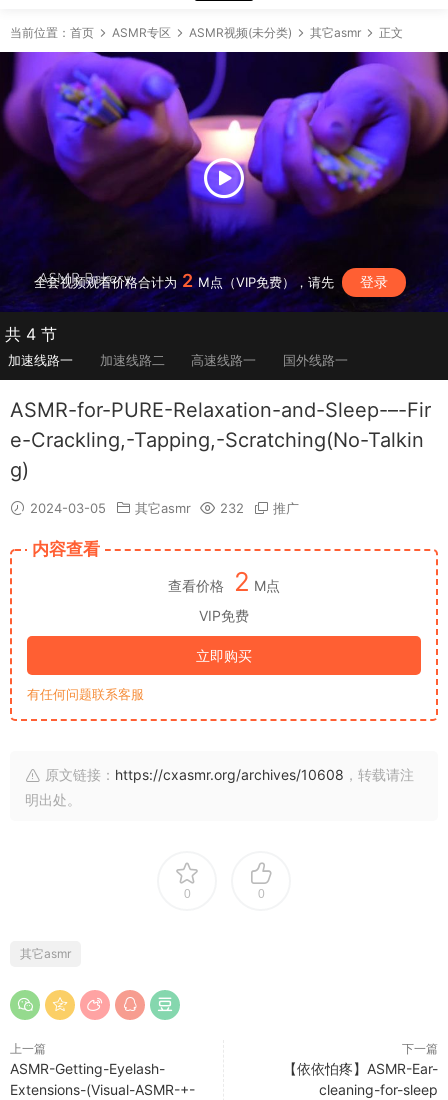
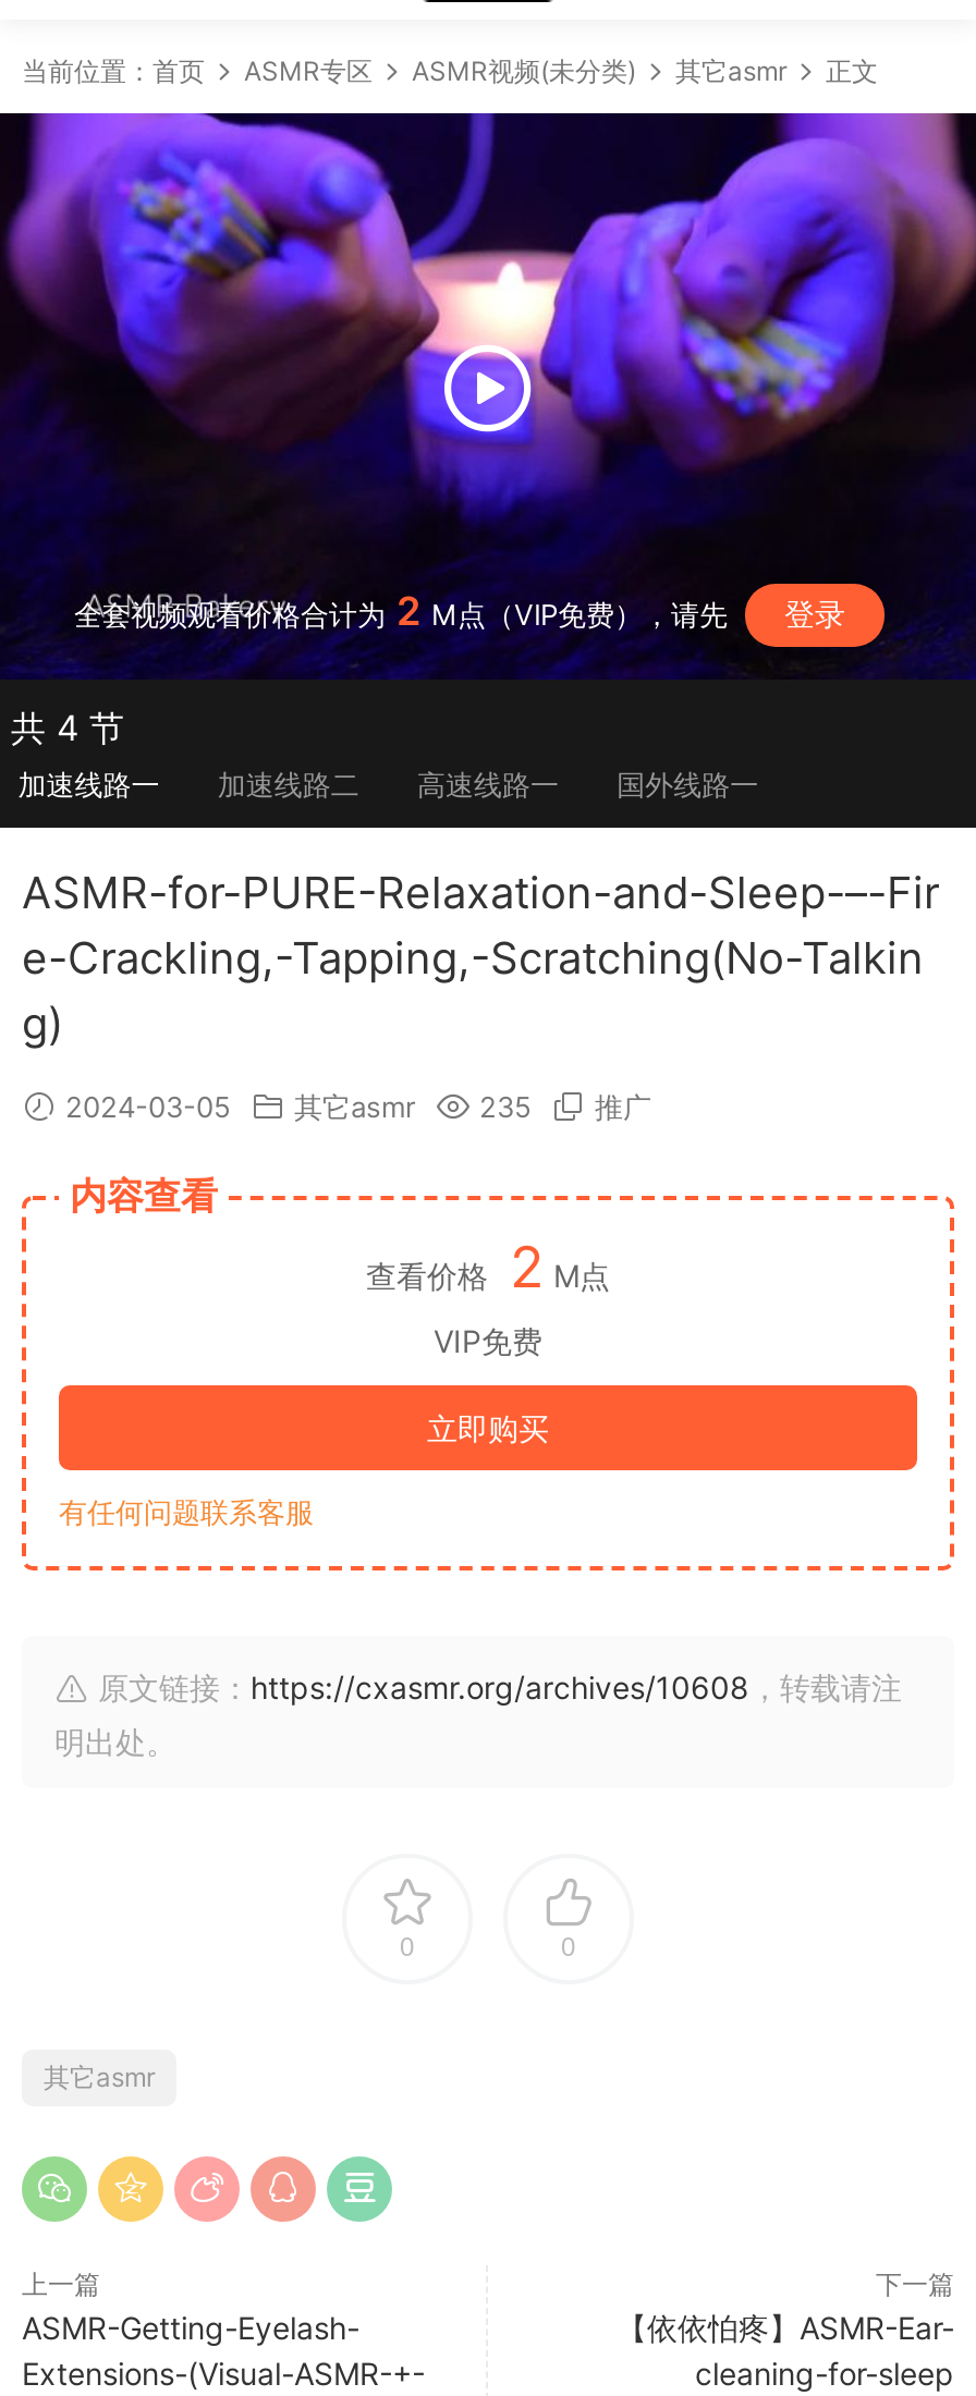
- 2024-03-05 其它asmr 232 推广
+ 2024-03-05 其它asmr 235 推广
